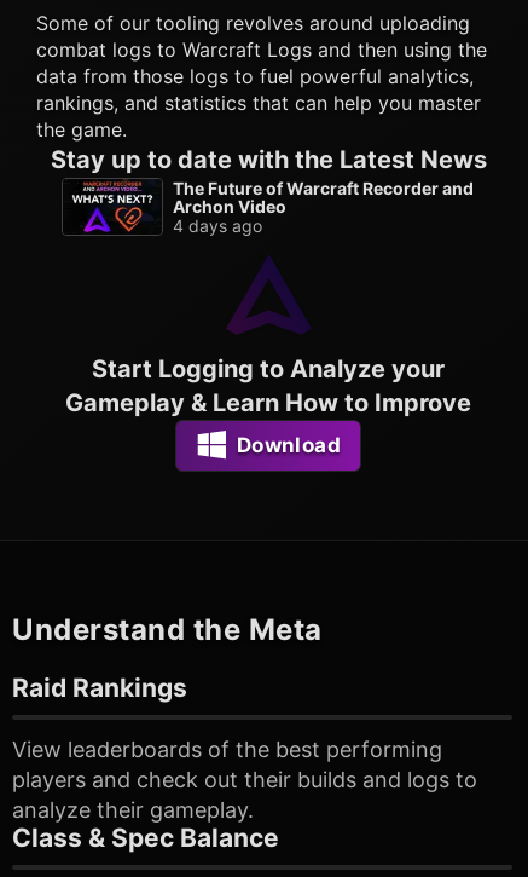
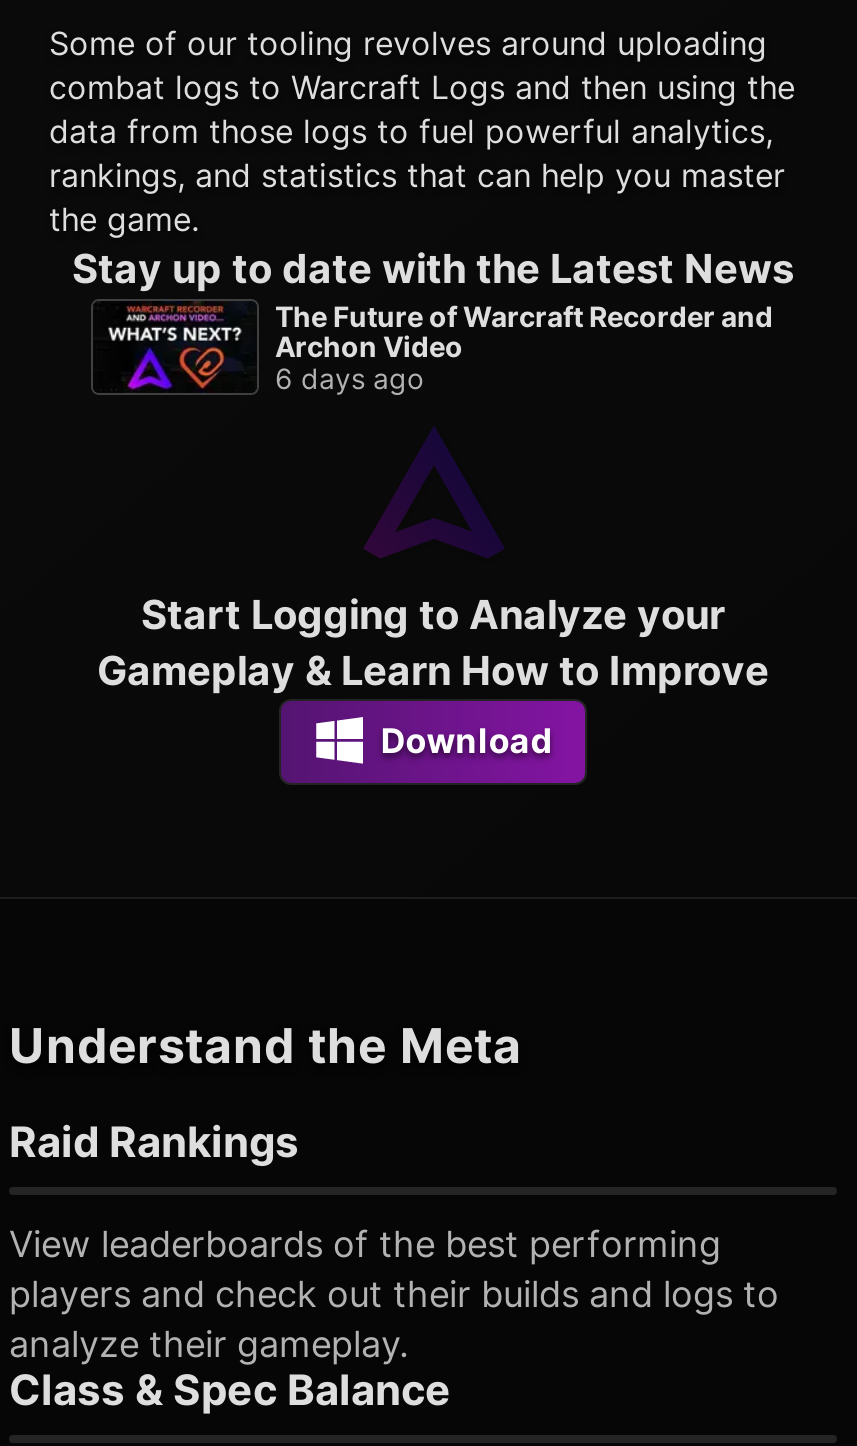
- 4 days ago
+ 6 days ago
